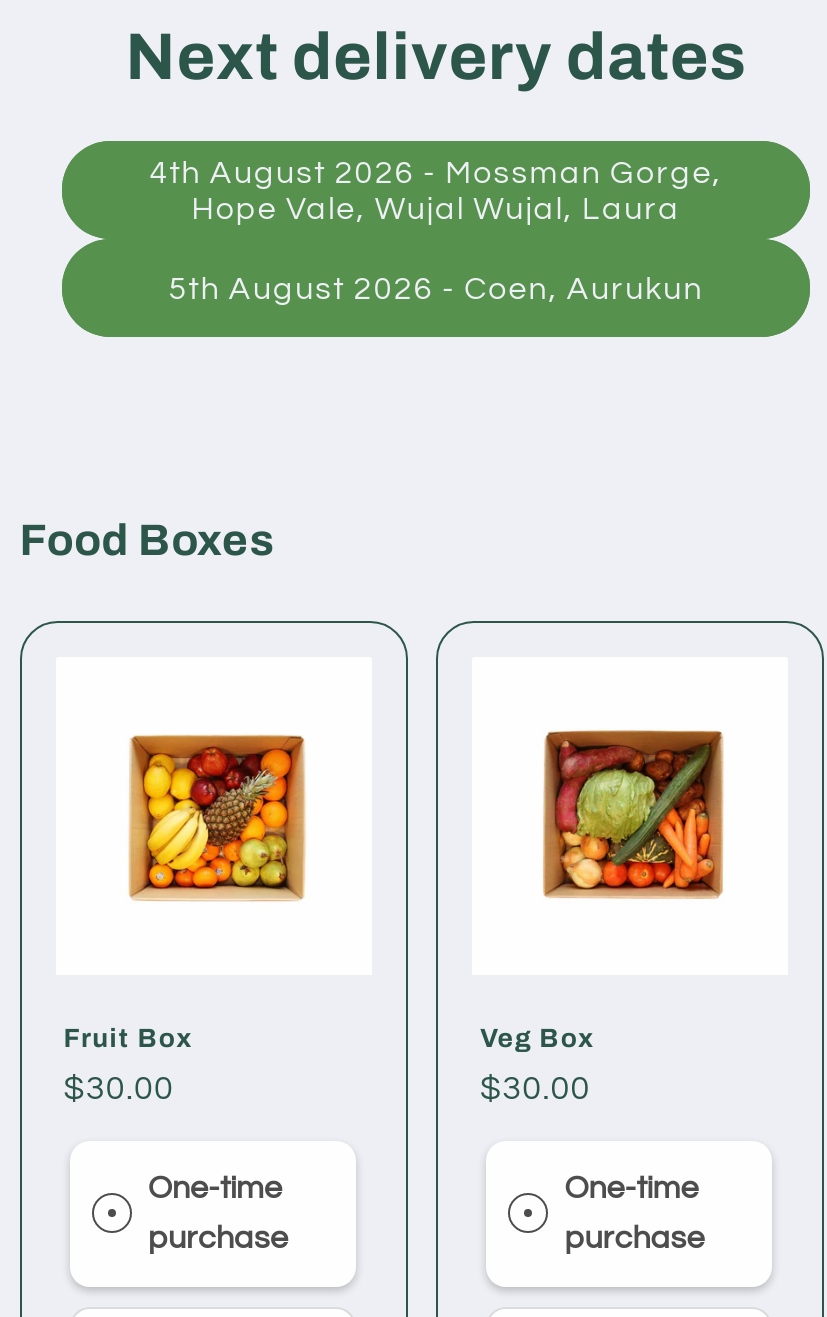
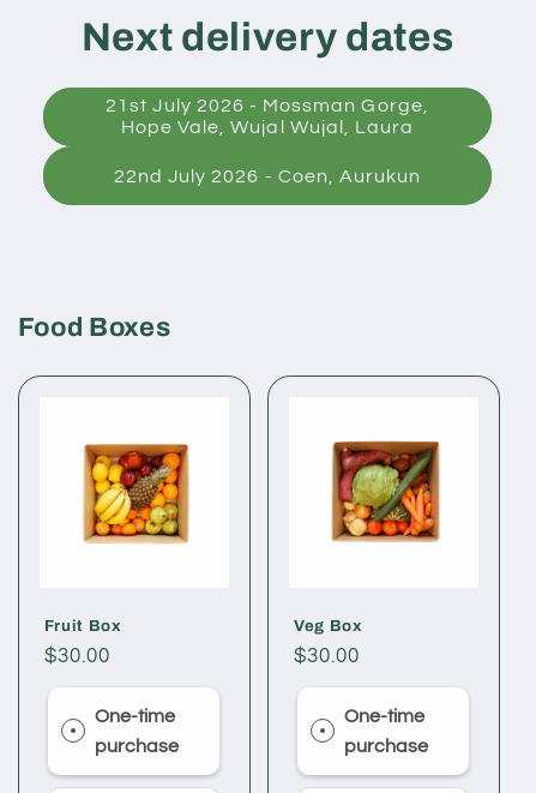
- 4th August 2026 - Mossman Gorge,
+ 21st July 2026 - Mossman Gorge,

- 5th August 2026 - Coen, Aurukun
+ 22nd July 2026 - Coen, Aurukun
